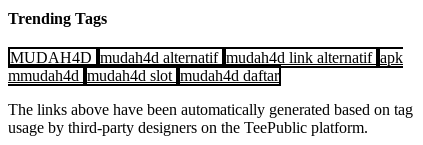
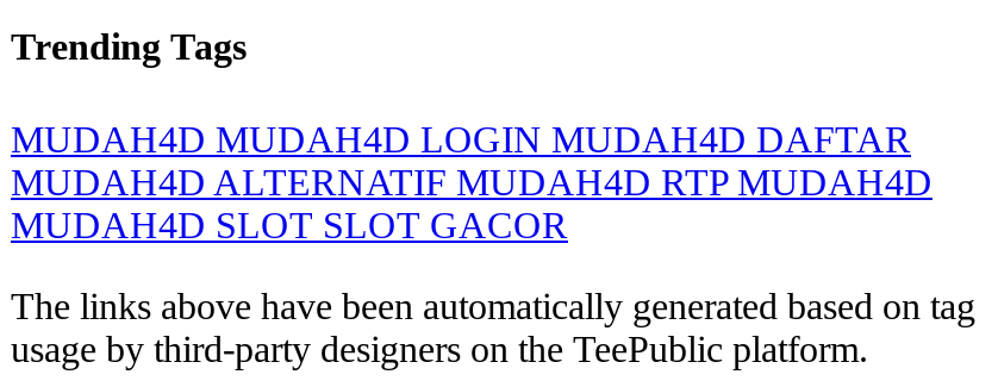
- MUDAH4D mudah4d alternatif mudah4d link alternatif apk
- mmudah4d mudah4d slot mudah4d daftar
+ MUDAH4D MUDAH4D LOGIN MUDAH4D DAFTAR
+ MUDAH4D ALTERNATIF MUDAH4D RTP MUDAH4D
+ MUDAH4D SLOT SLOT GACOR
